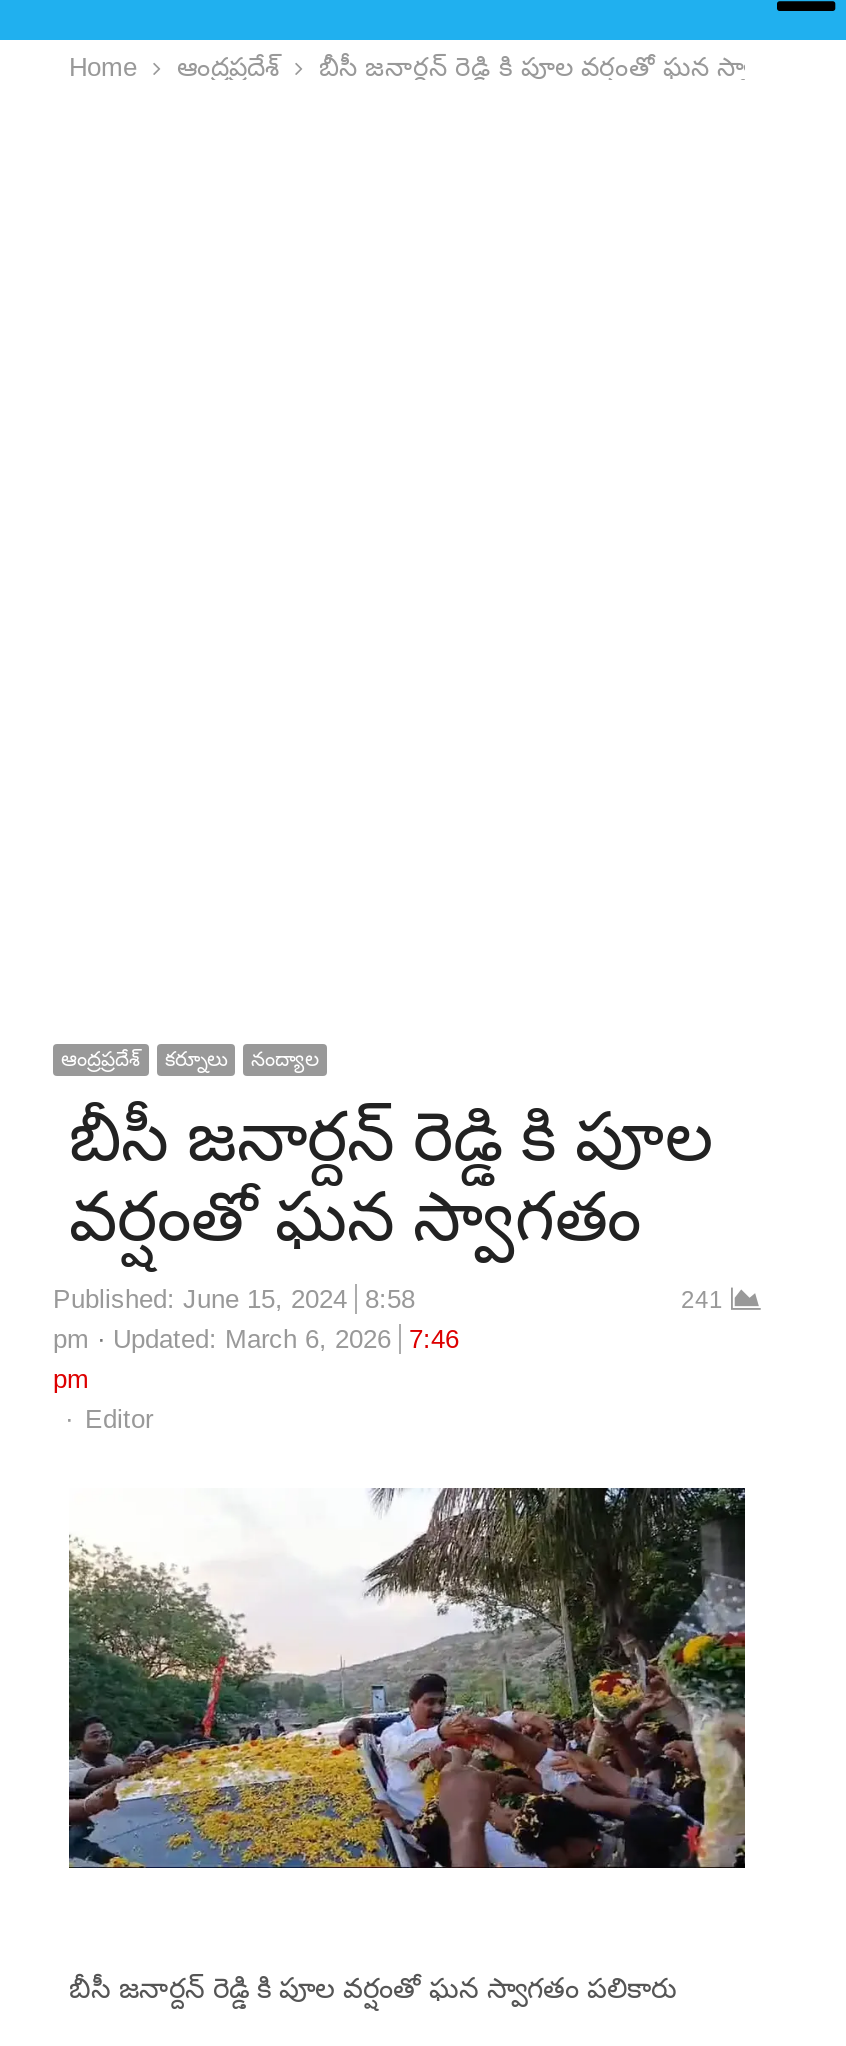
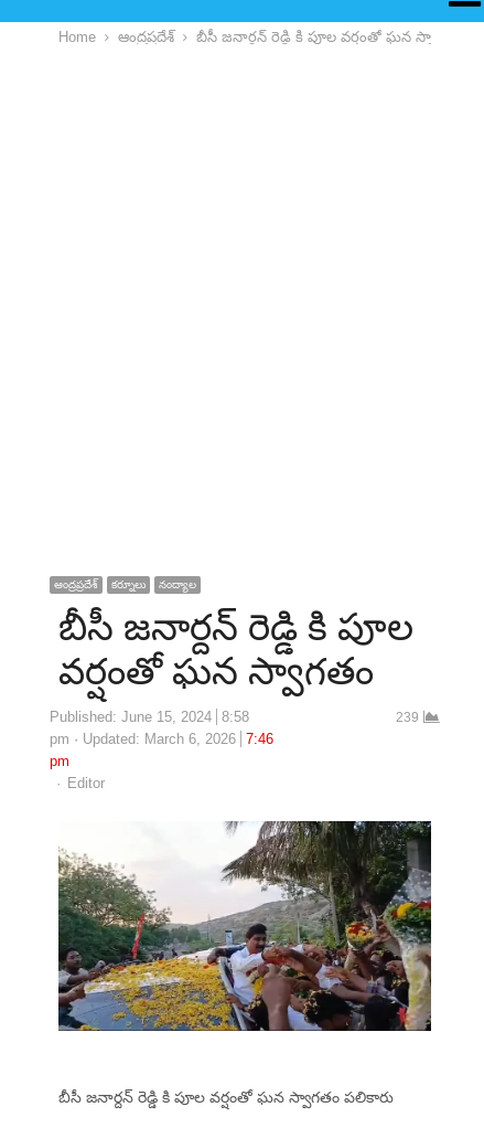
- 241
+ 239
